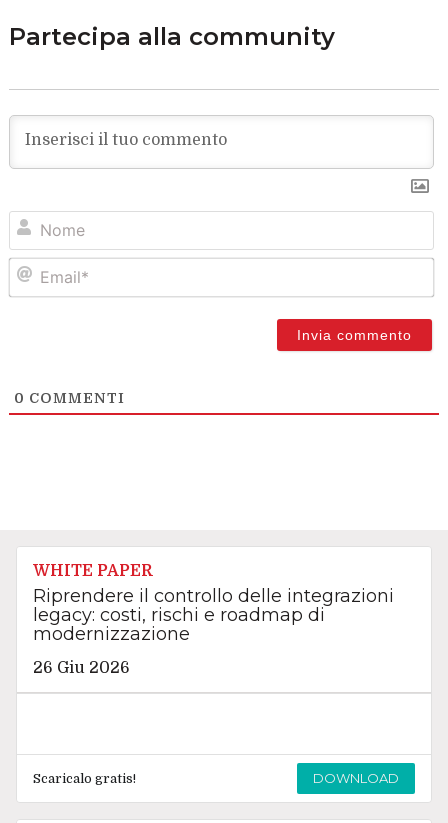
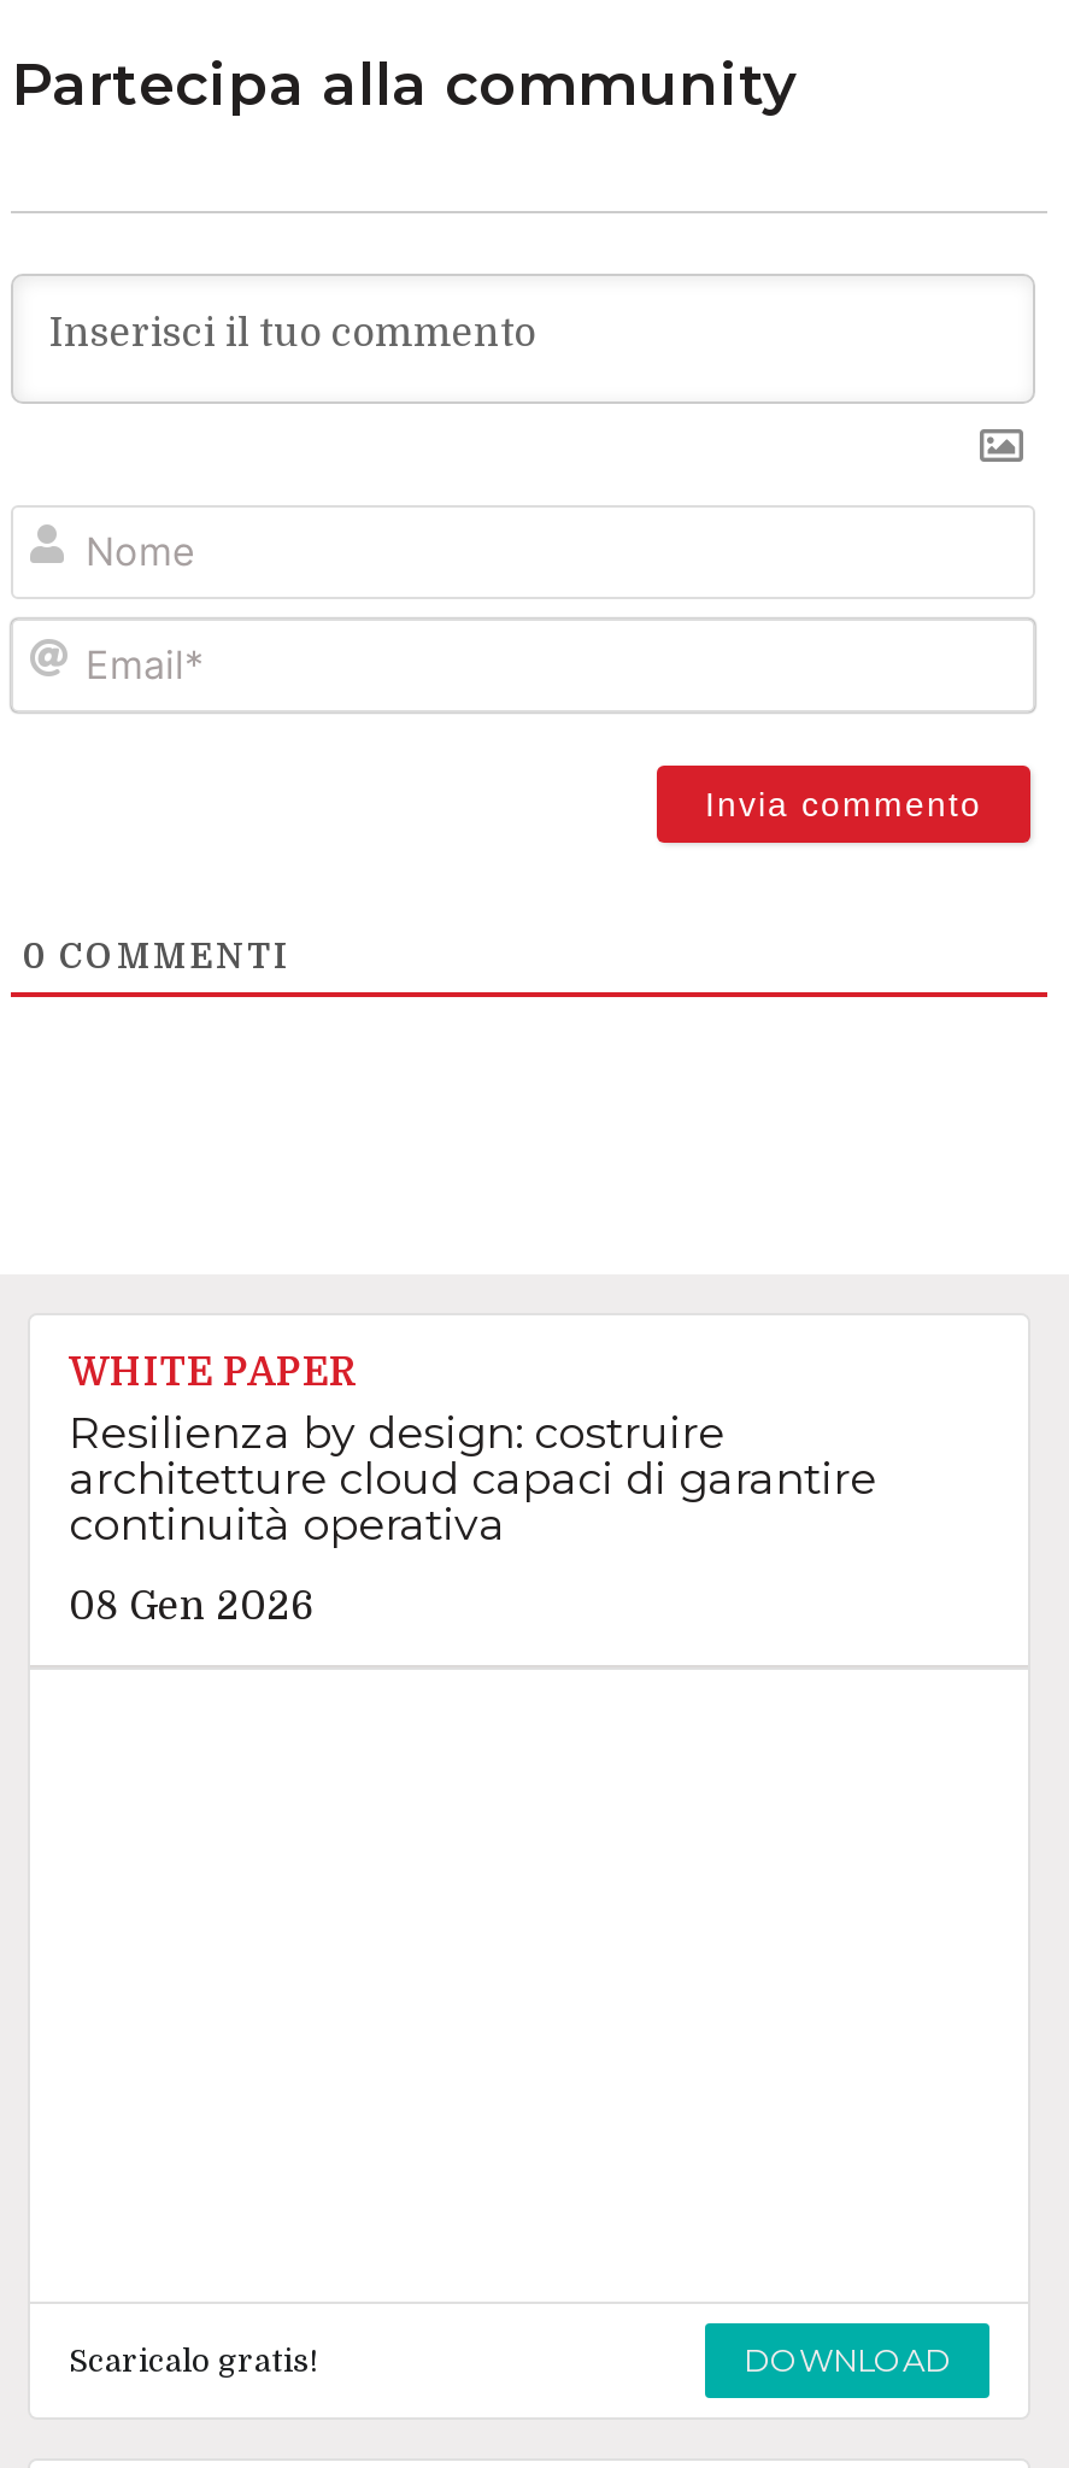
- Riprendere il controllo delle integrazioni
- legacy: costi, rischi e roadmap di
- modernizzazione
+ Resilienza by design: costruire
+ architetture cloud capaci di garantire
+ continuità operativa

- 26 Giu 2026
+ 08 Gen 2026
